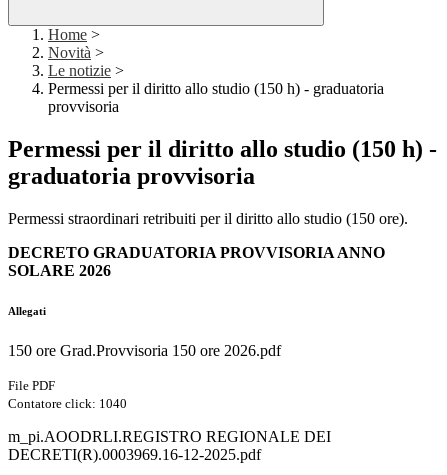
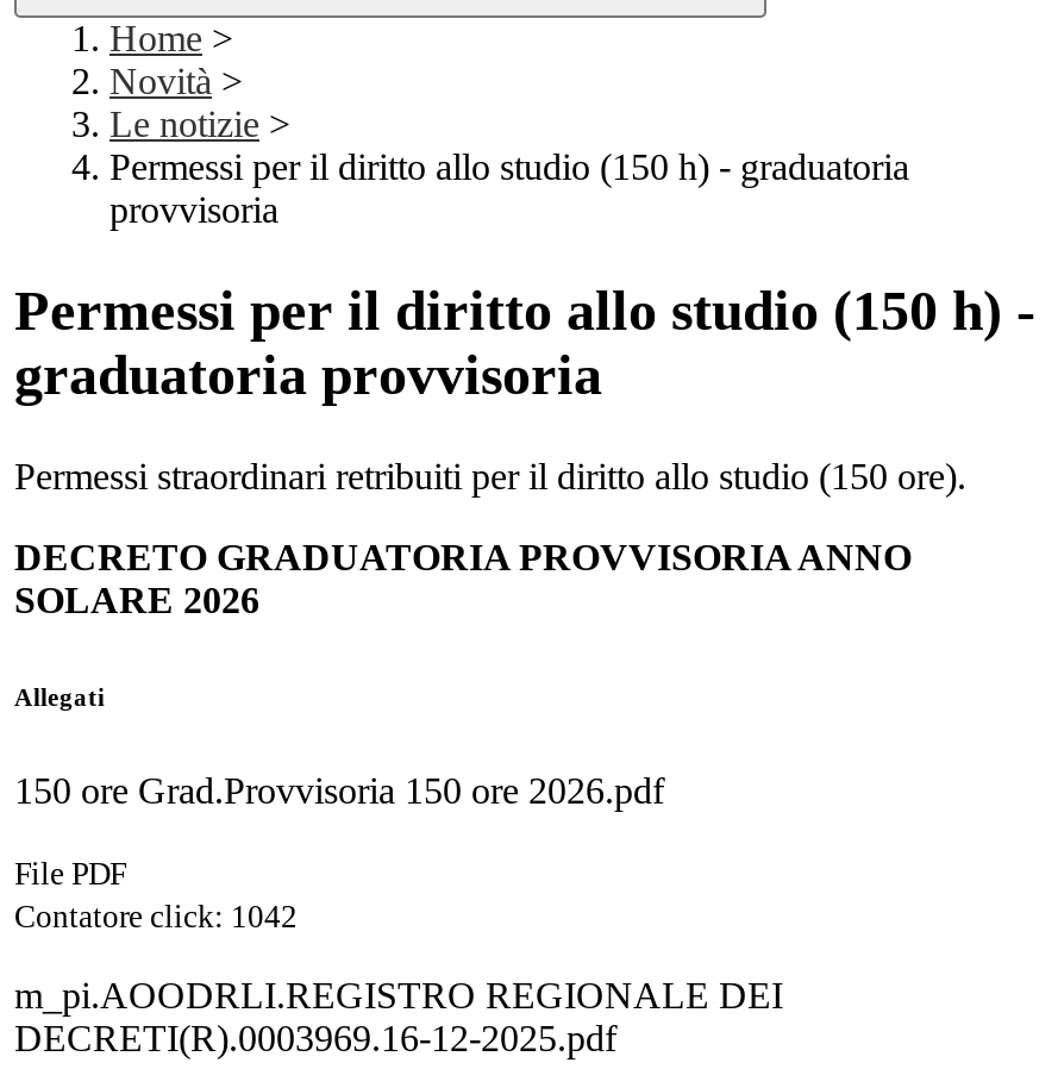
- Contatore click: 1040
+ Contatore click: 1042
